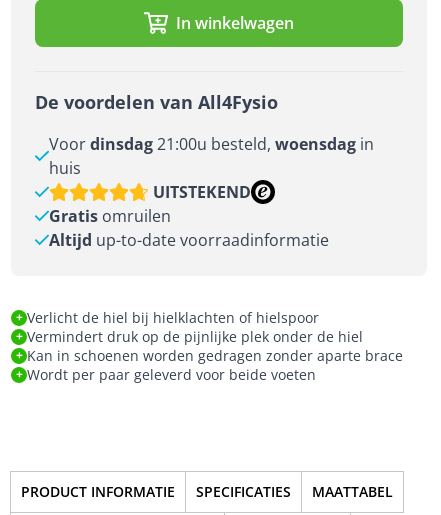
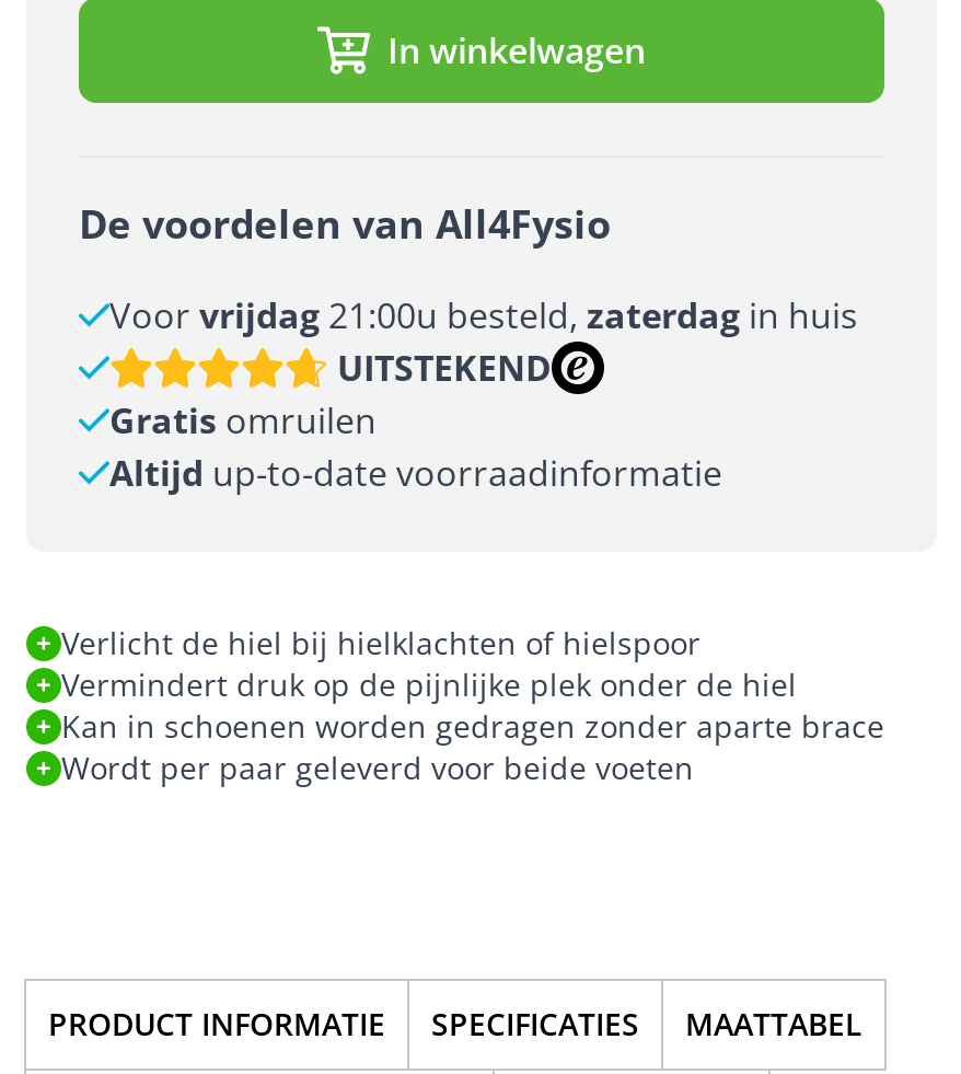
- Voor dinsdag 21:00u besteld, woensdag in
- huis
+ Voor vrijdag 21:00u besteld, zaterdag in huis
